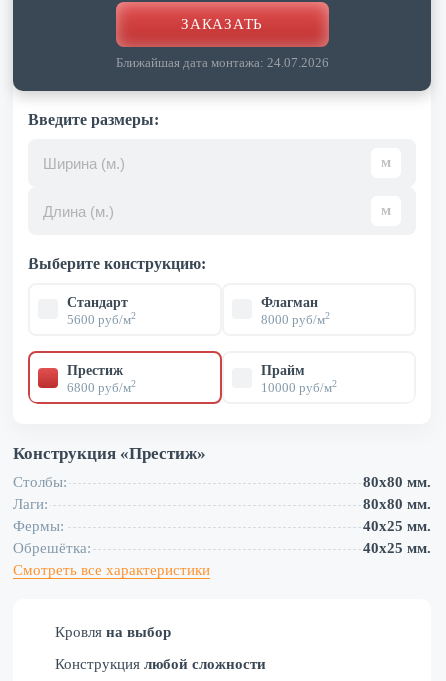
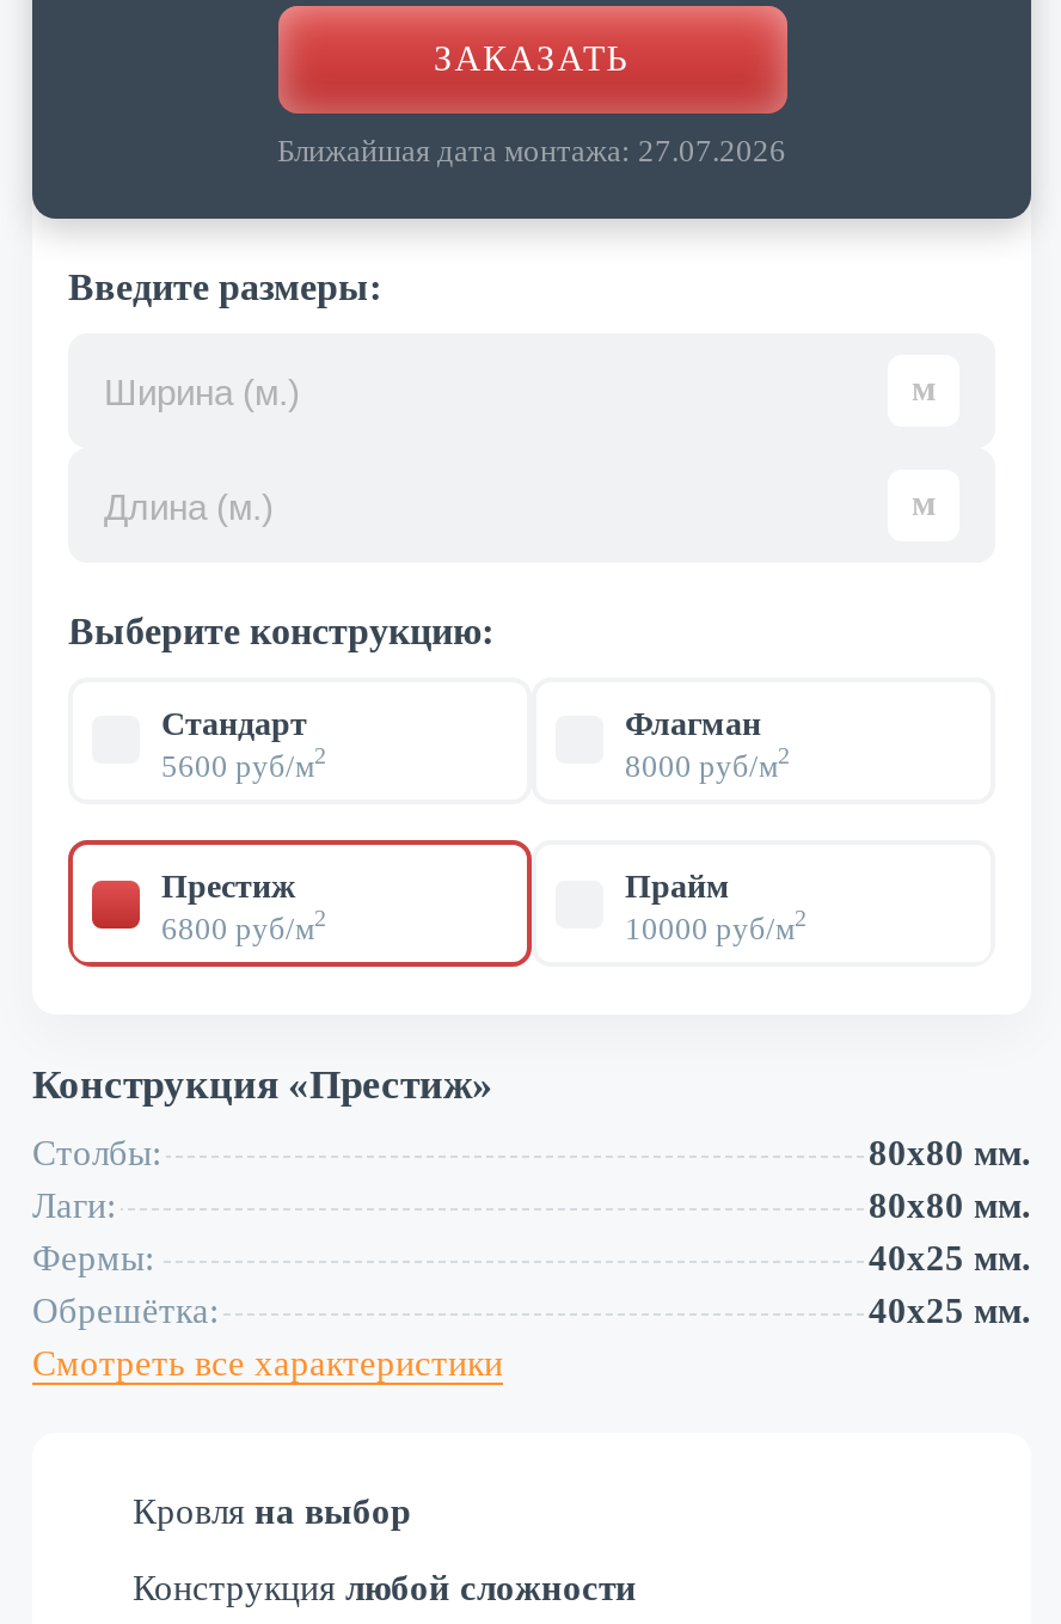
- Ближайшая дата монтажа: 24.07.2026
+ Ближайшая дата монтажа: 27.07.2026
